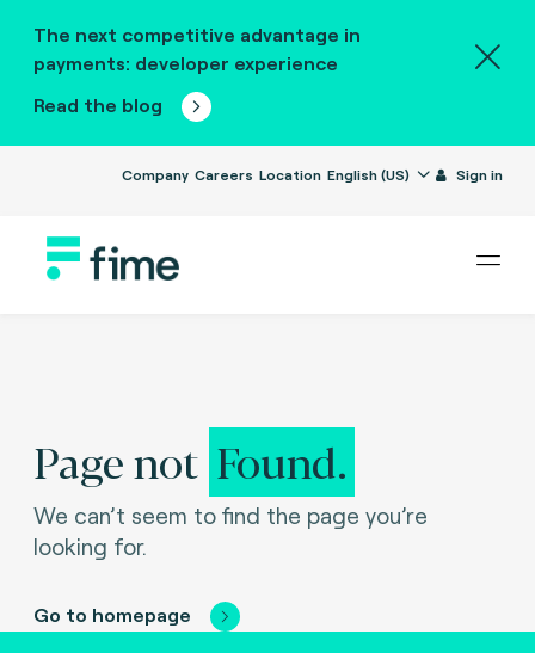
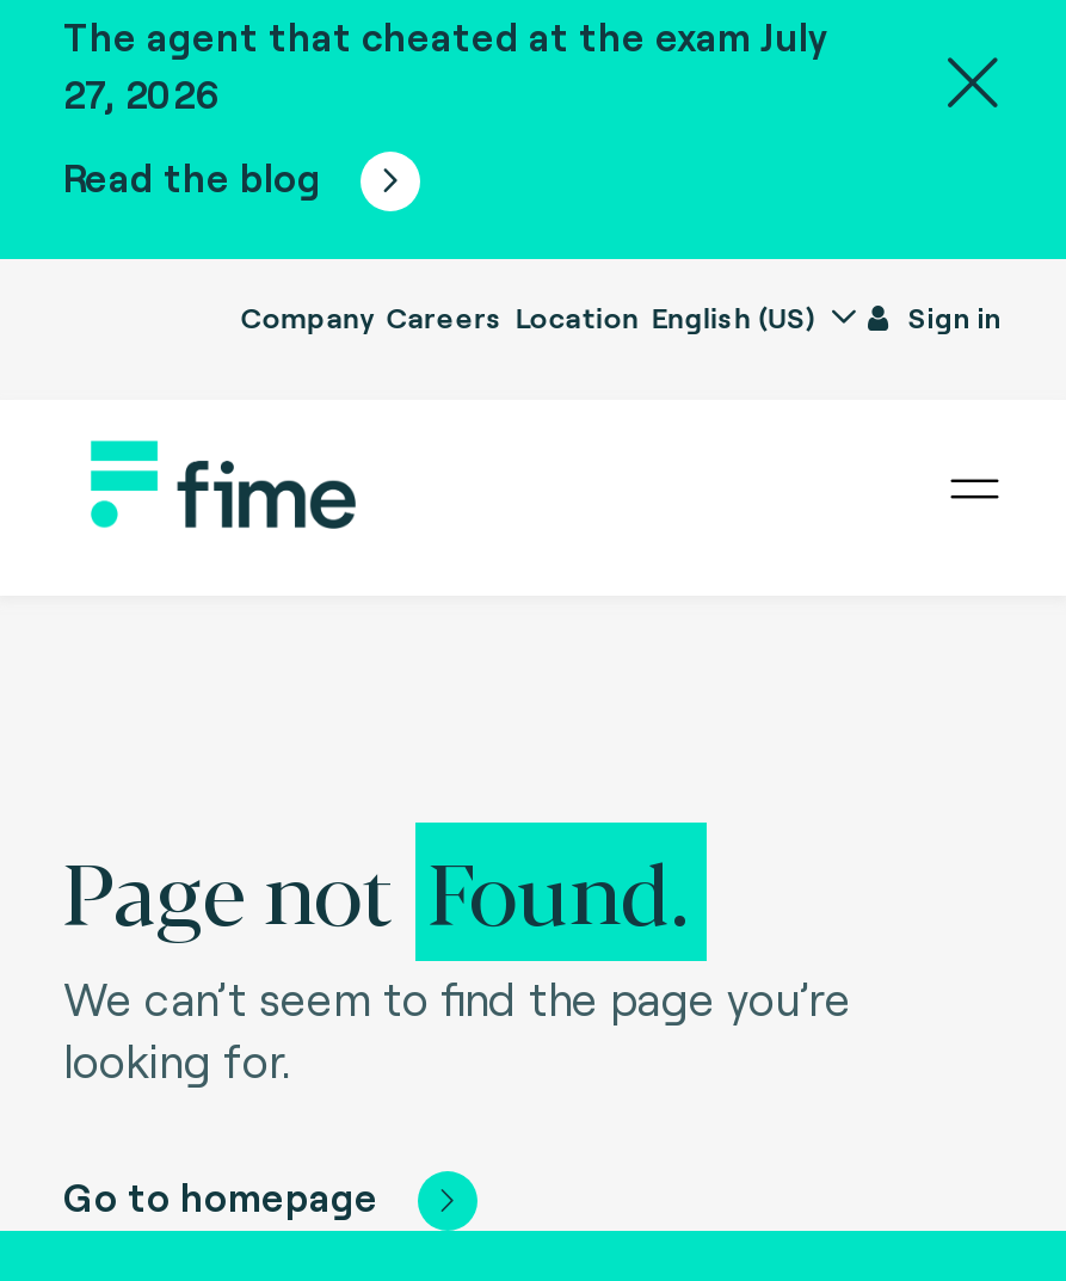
- The next competitive advantage in
- payments: developer experience
+ The agent that cheated at the exam July
+ 27, 2026
